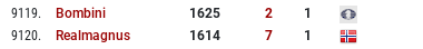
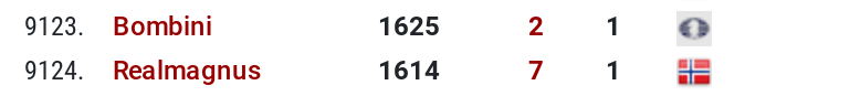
- 9119. Bombini
+ 9123. Bombini

- 9120. Realmagnus
+ 9124. Realmagnus
